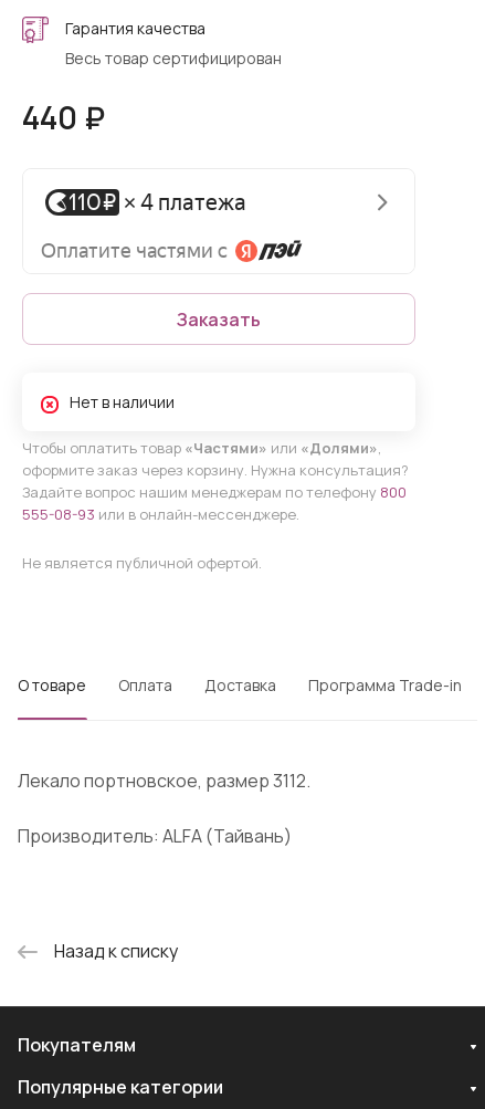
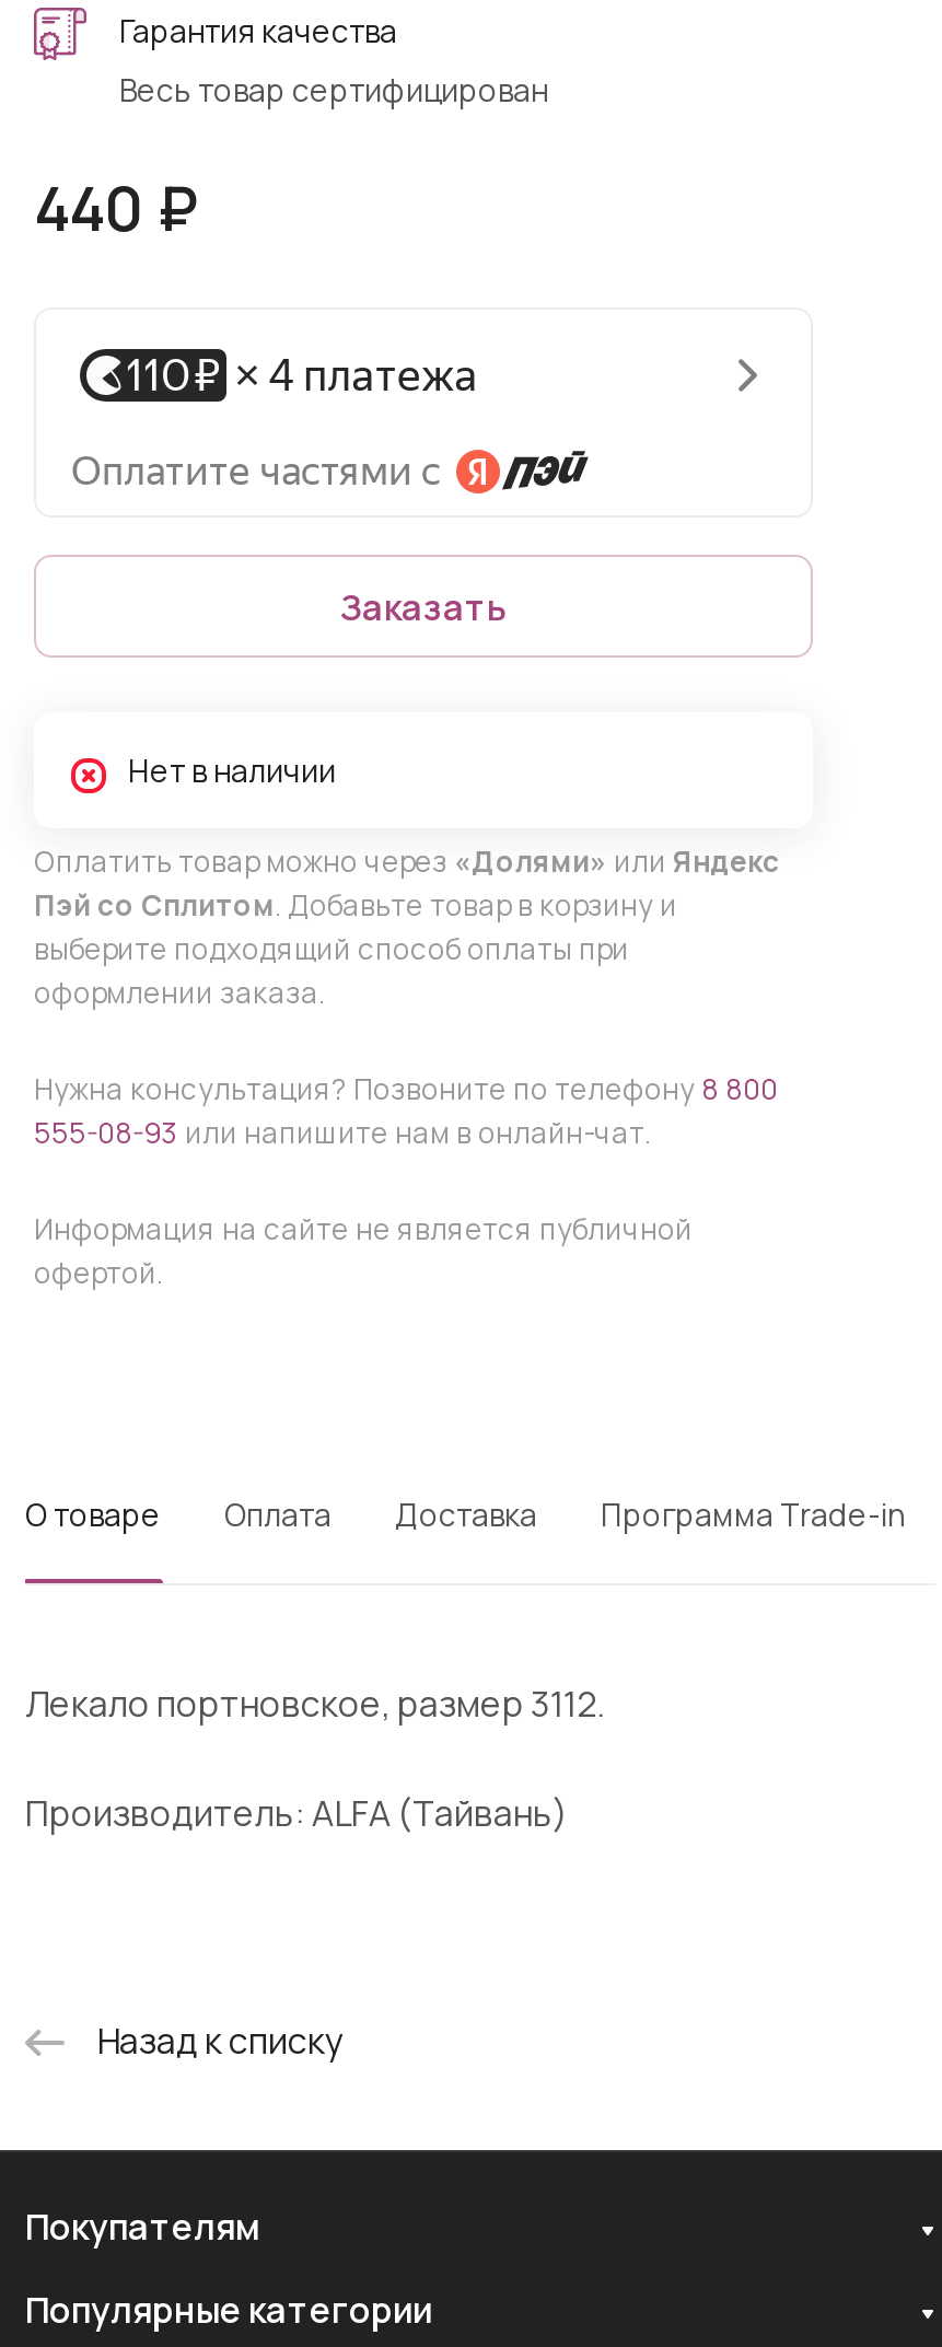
- Чтобы оплатить товар «Частями» или «Долями»,
- оформите заказ через корзину. Нужна консультация?
- Задайте вопрос нашим менеджерам по телефону 800
- 555-08-93 или в онлайн-мессенджере.
- Не является публичной офертой.
+ Оплатить товар можно через «Долями» или Яндекс
+ Пэй со Сплитом. Добавьте товар в корзину и
+ выберите подходящий способ оплаты при
+ оформлении заказа.
+ Нужна консультация? Позвоните по телефону 8 800
+ 555-08-93 или напишите нам в онлайн-чат.
+ Информация на сайте не является публичной
+ офертой.
